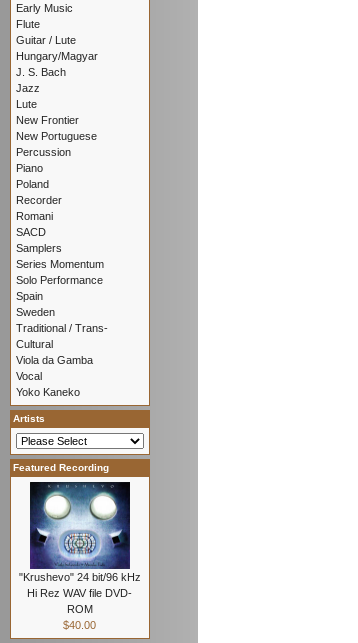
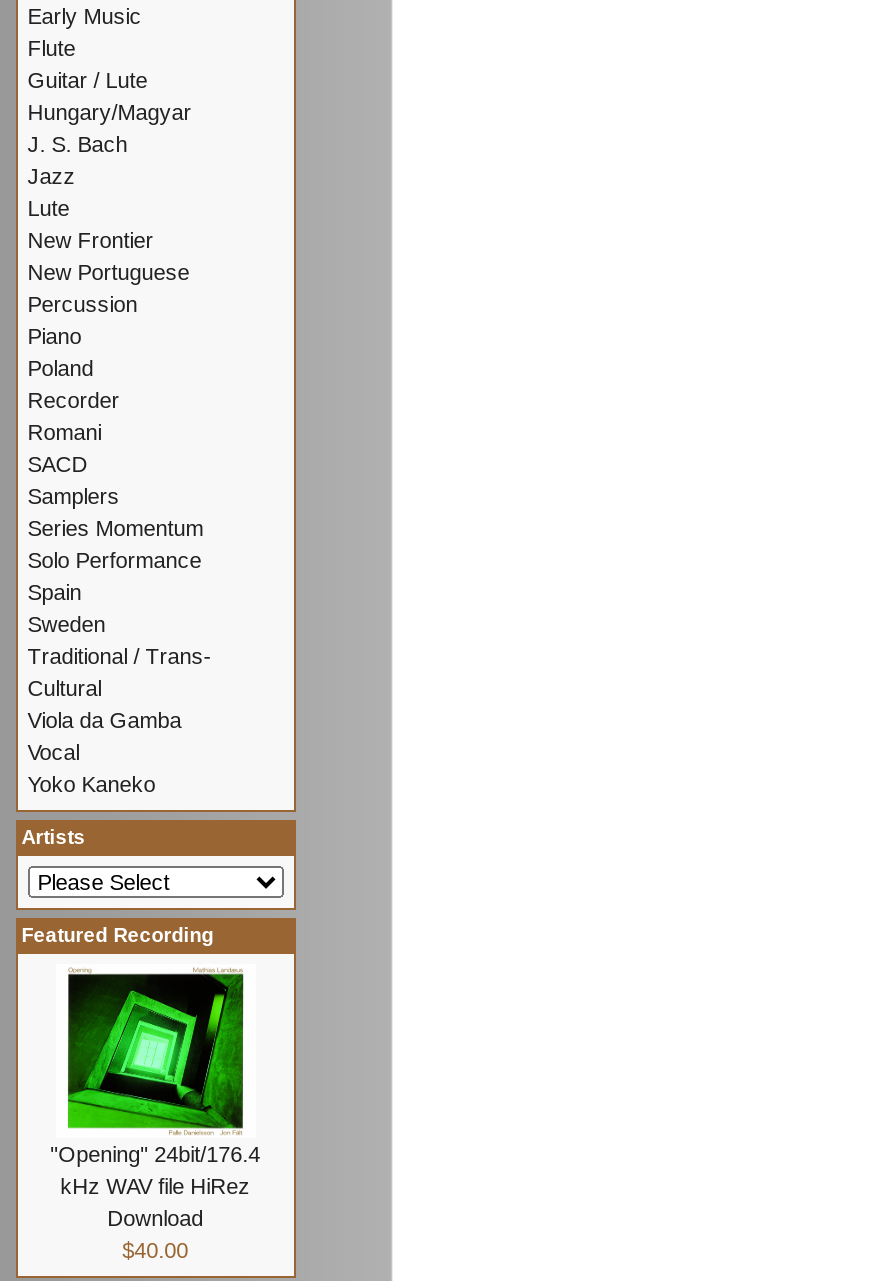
- [image]
- "Krushevo" 24 bit/96 kHz
- Hi Rez WAV file DVD-
- ROM
+ [image]
+ "Opening" 24bit/176.4
+ kHz WAV file HiRez
+ Download
